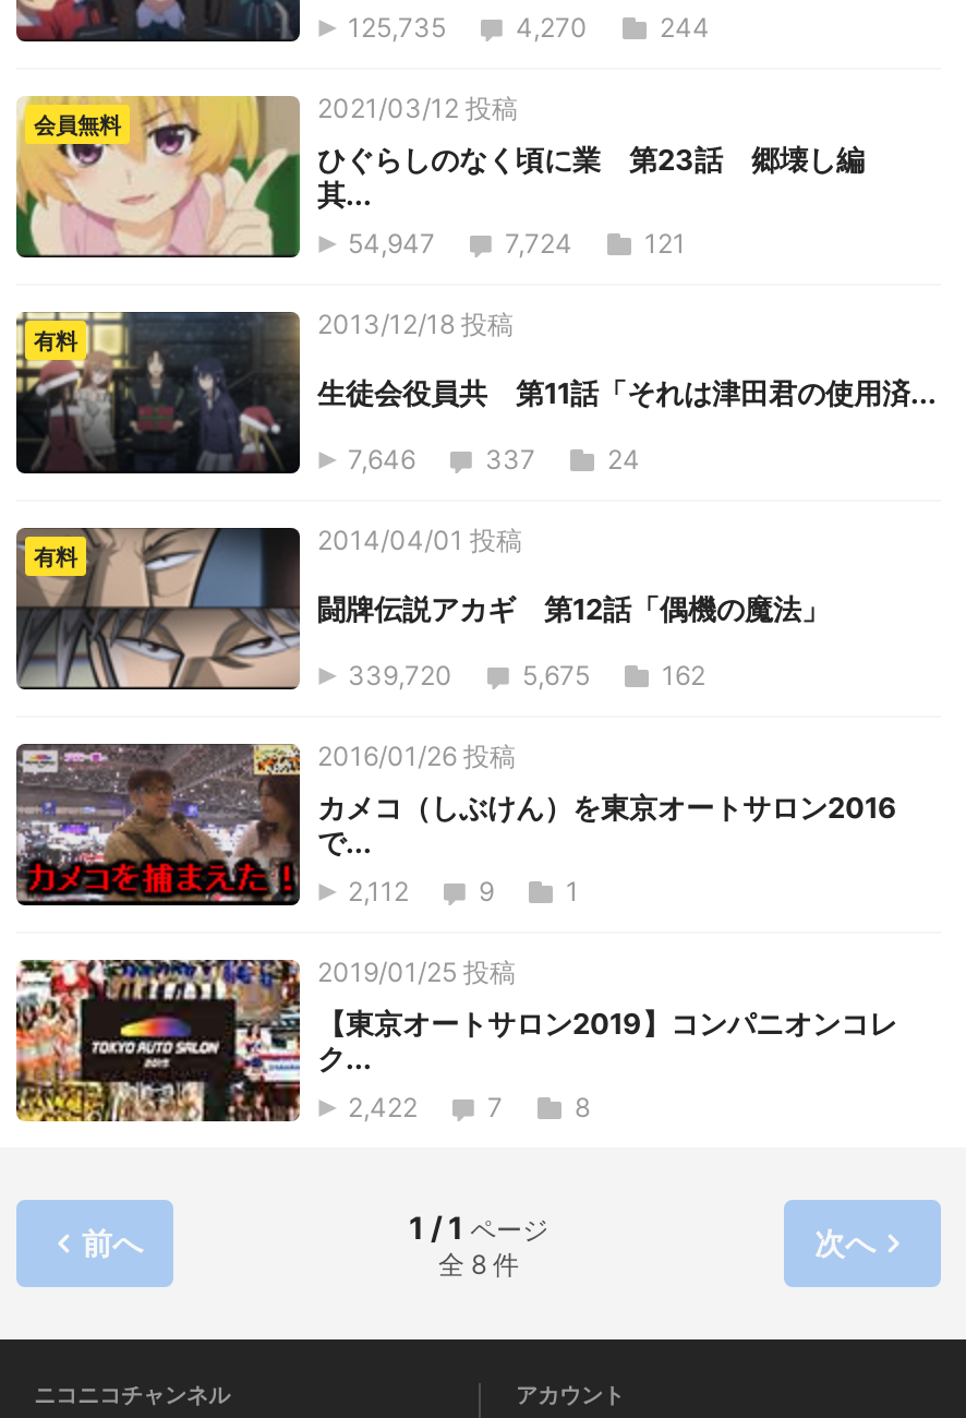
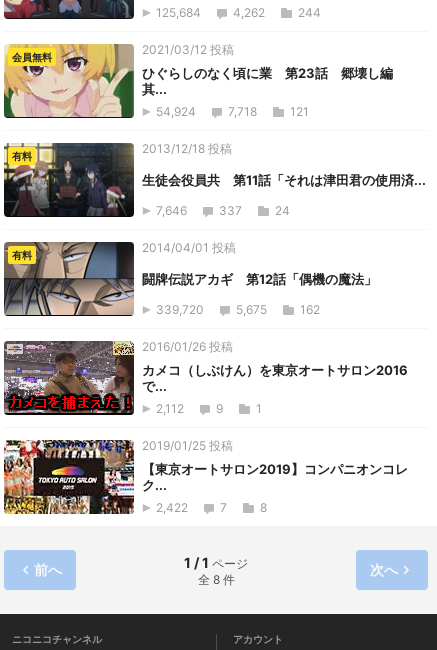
- 125,735
+ 125,684

- 4,270
+ 4,262

- 54,947
+ 54,924

- 7,724
+ 7,718
